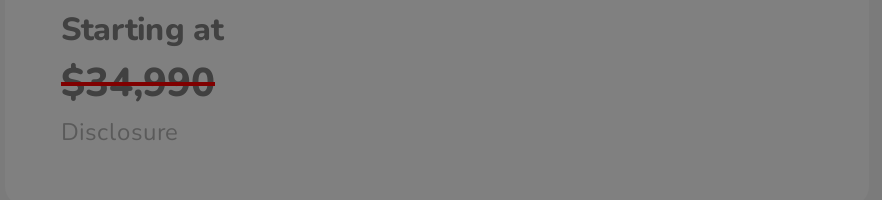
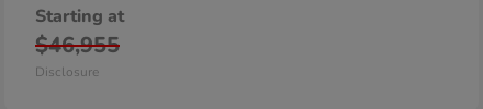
- $34,990
+ $46,955
